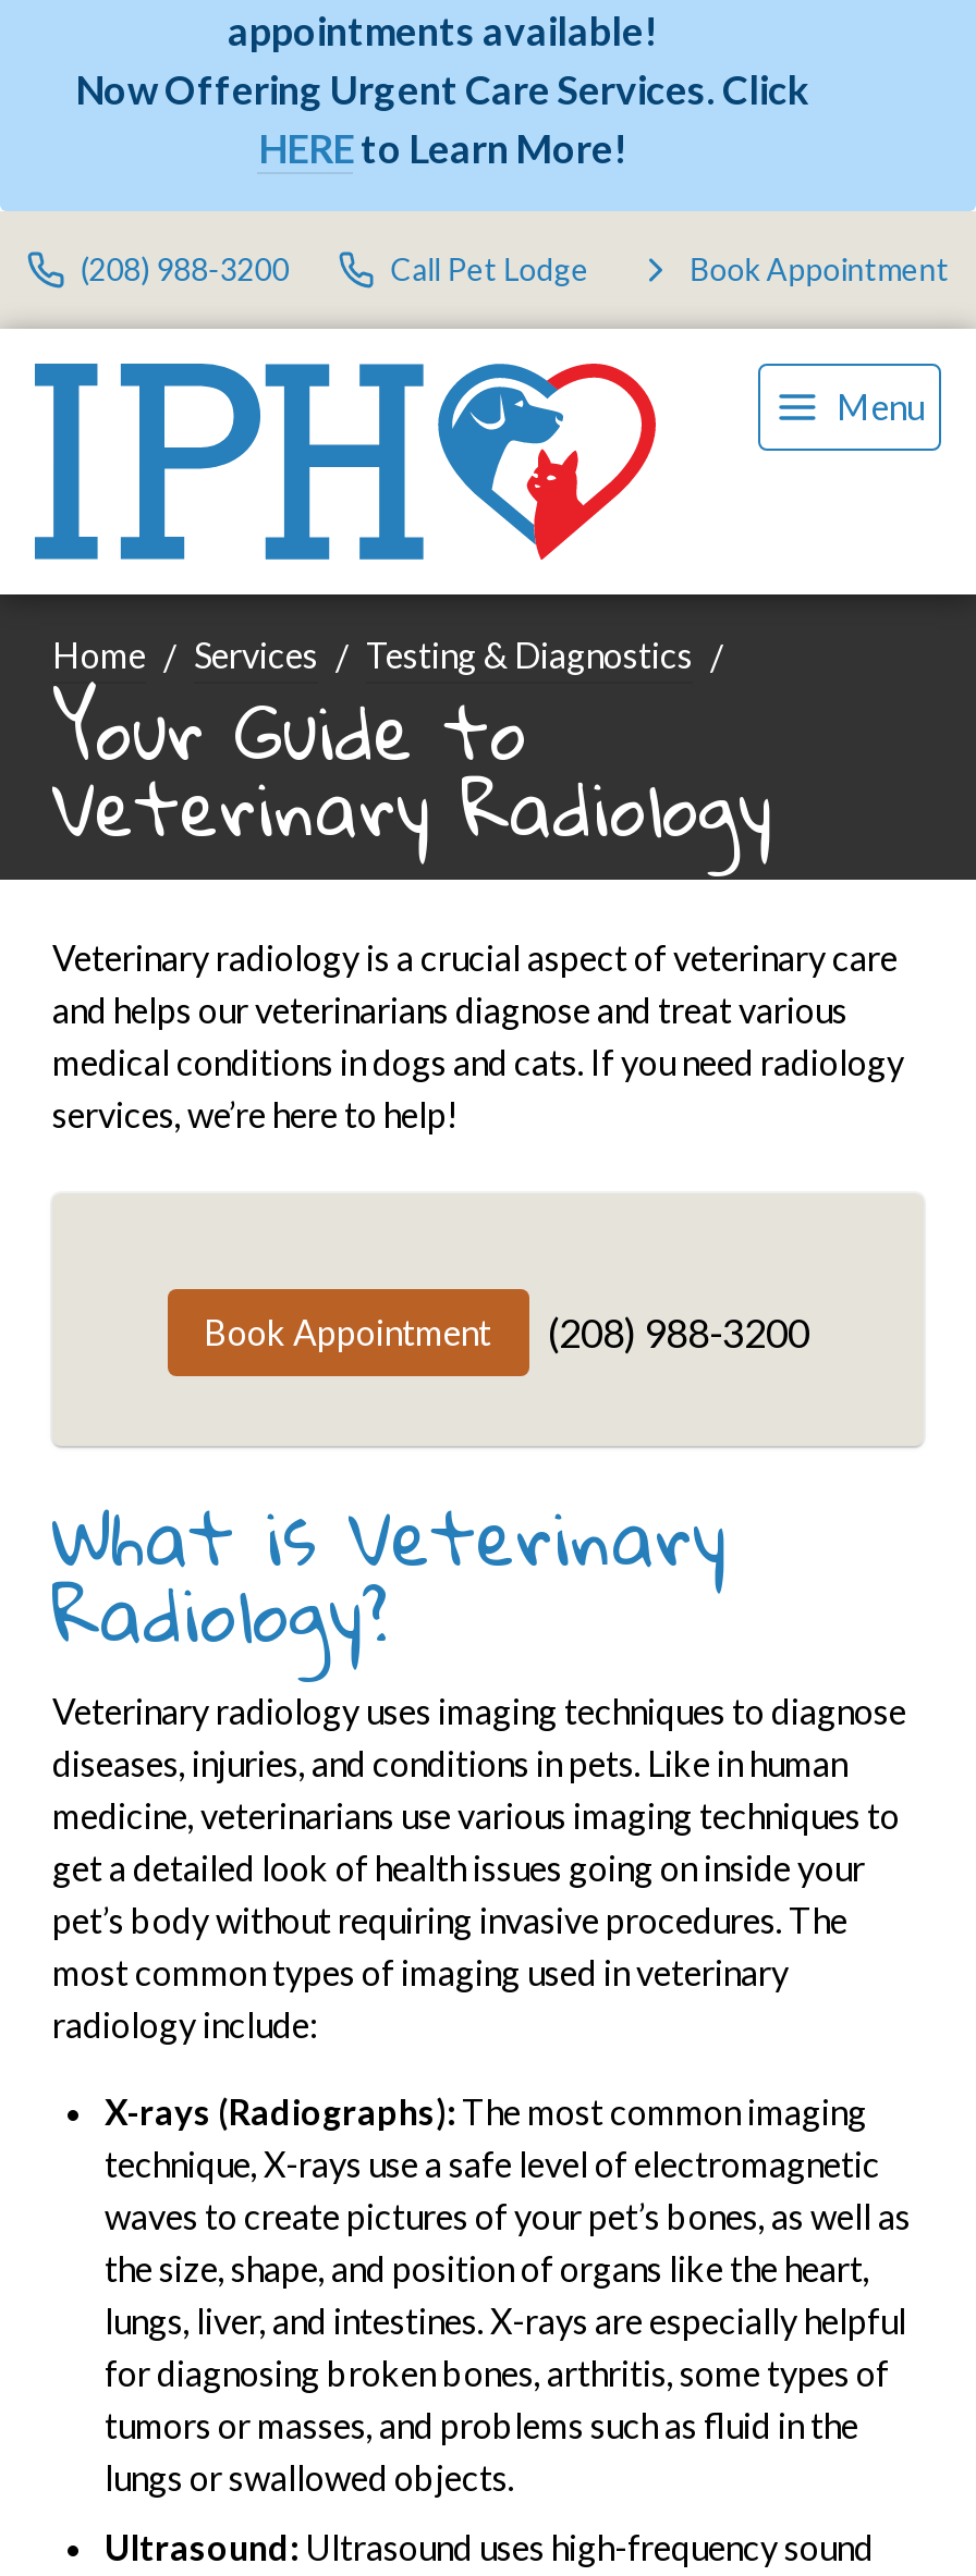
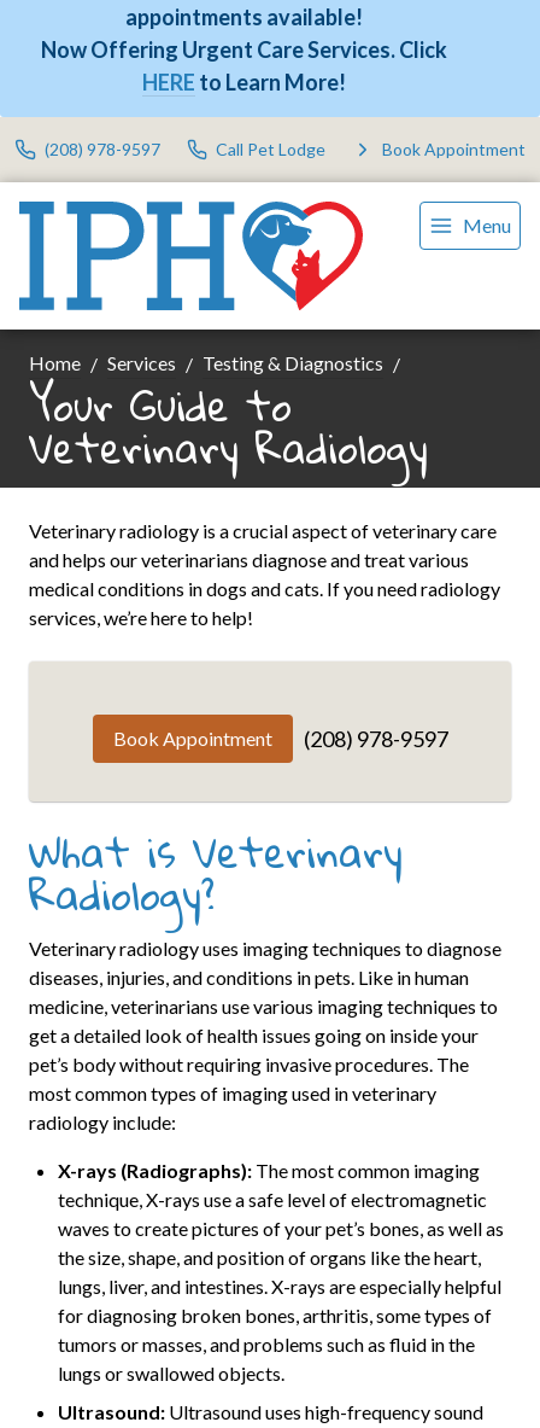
- (208) 988-3200
+ (208) 978-9597

- Book Appointment (208) 988-3200
+ Book Appointment (208) 978-9597
